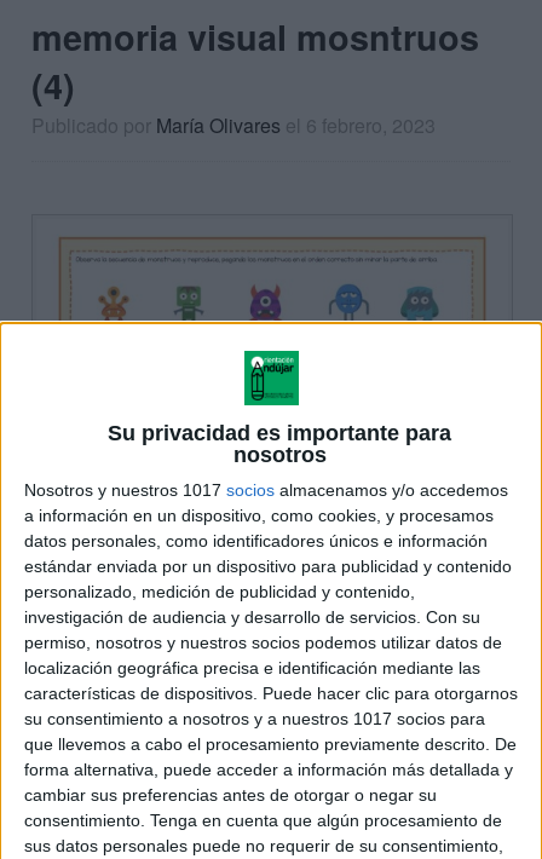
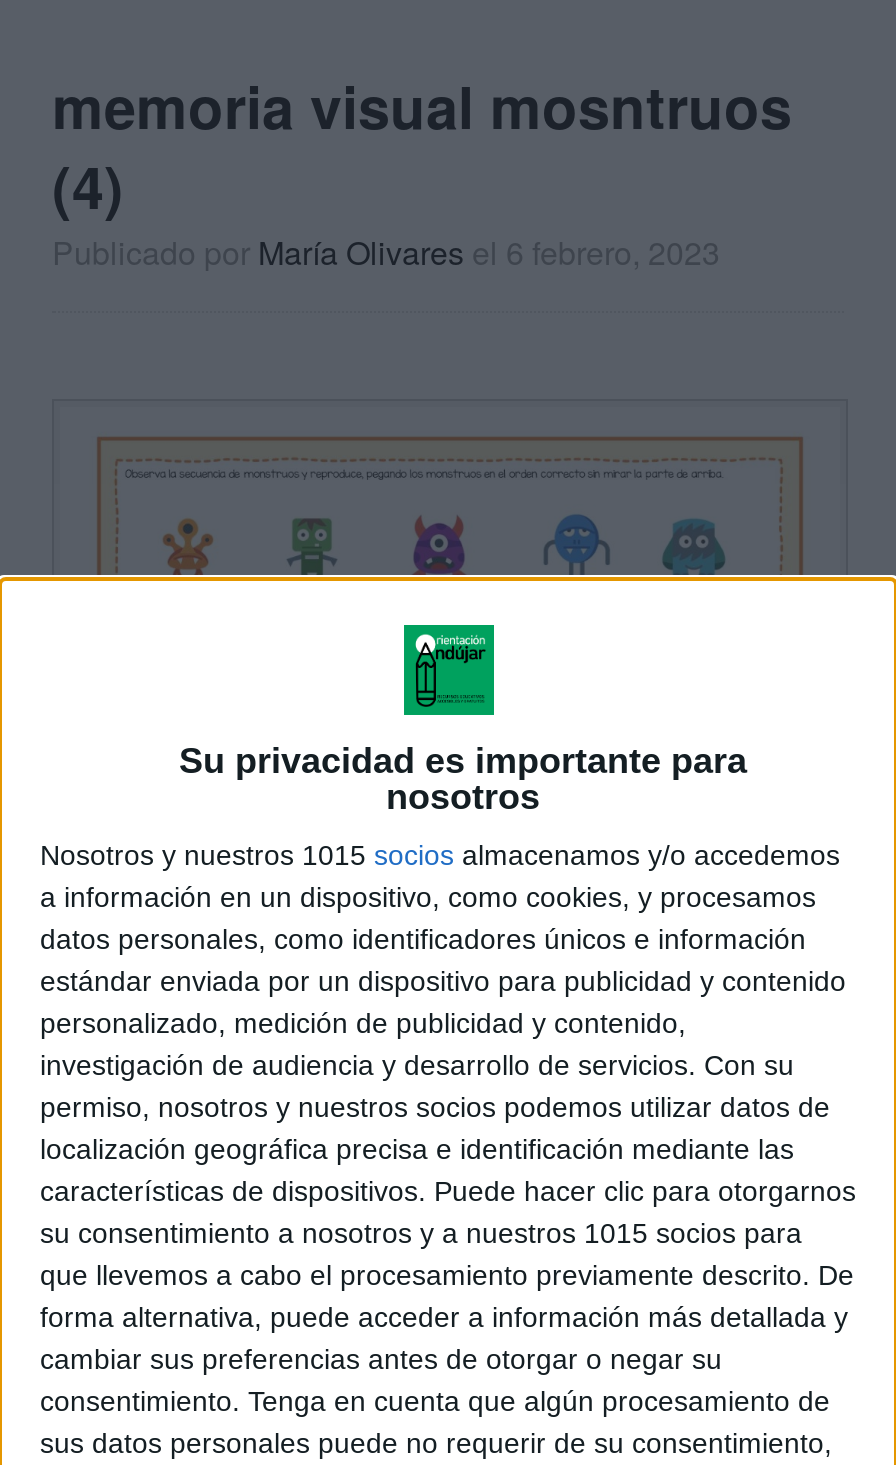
- Nosotros y nuestros 1017 socios almacenamos y/o accedemos
+ Nosotros y nuestros 1015 socios almacenamos y/o accedemos

- su consentimiento a nosotros y a nuestros 1017 socios para
+ su consentimiento a nosotros y a nuestros 1015 socios para
